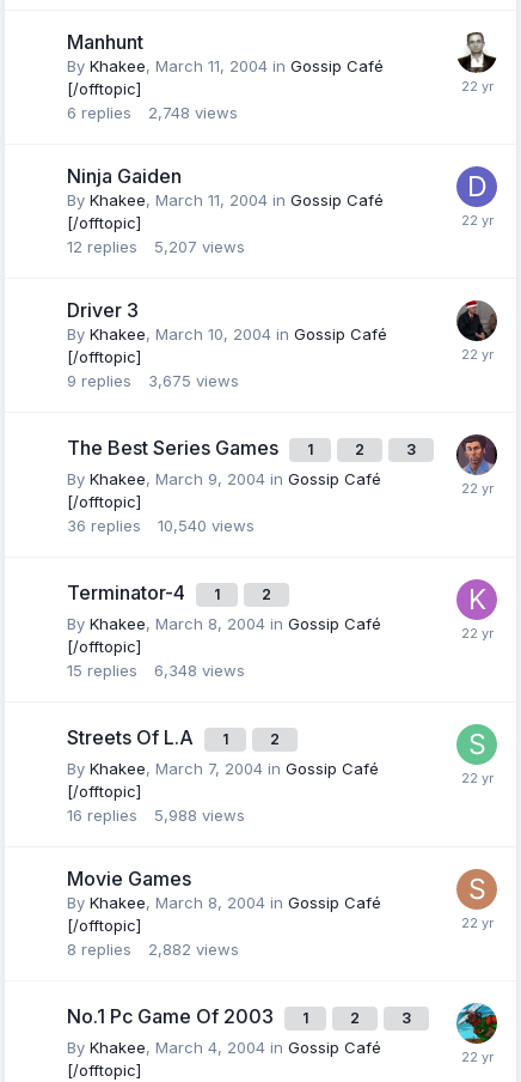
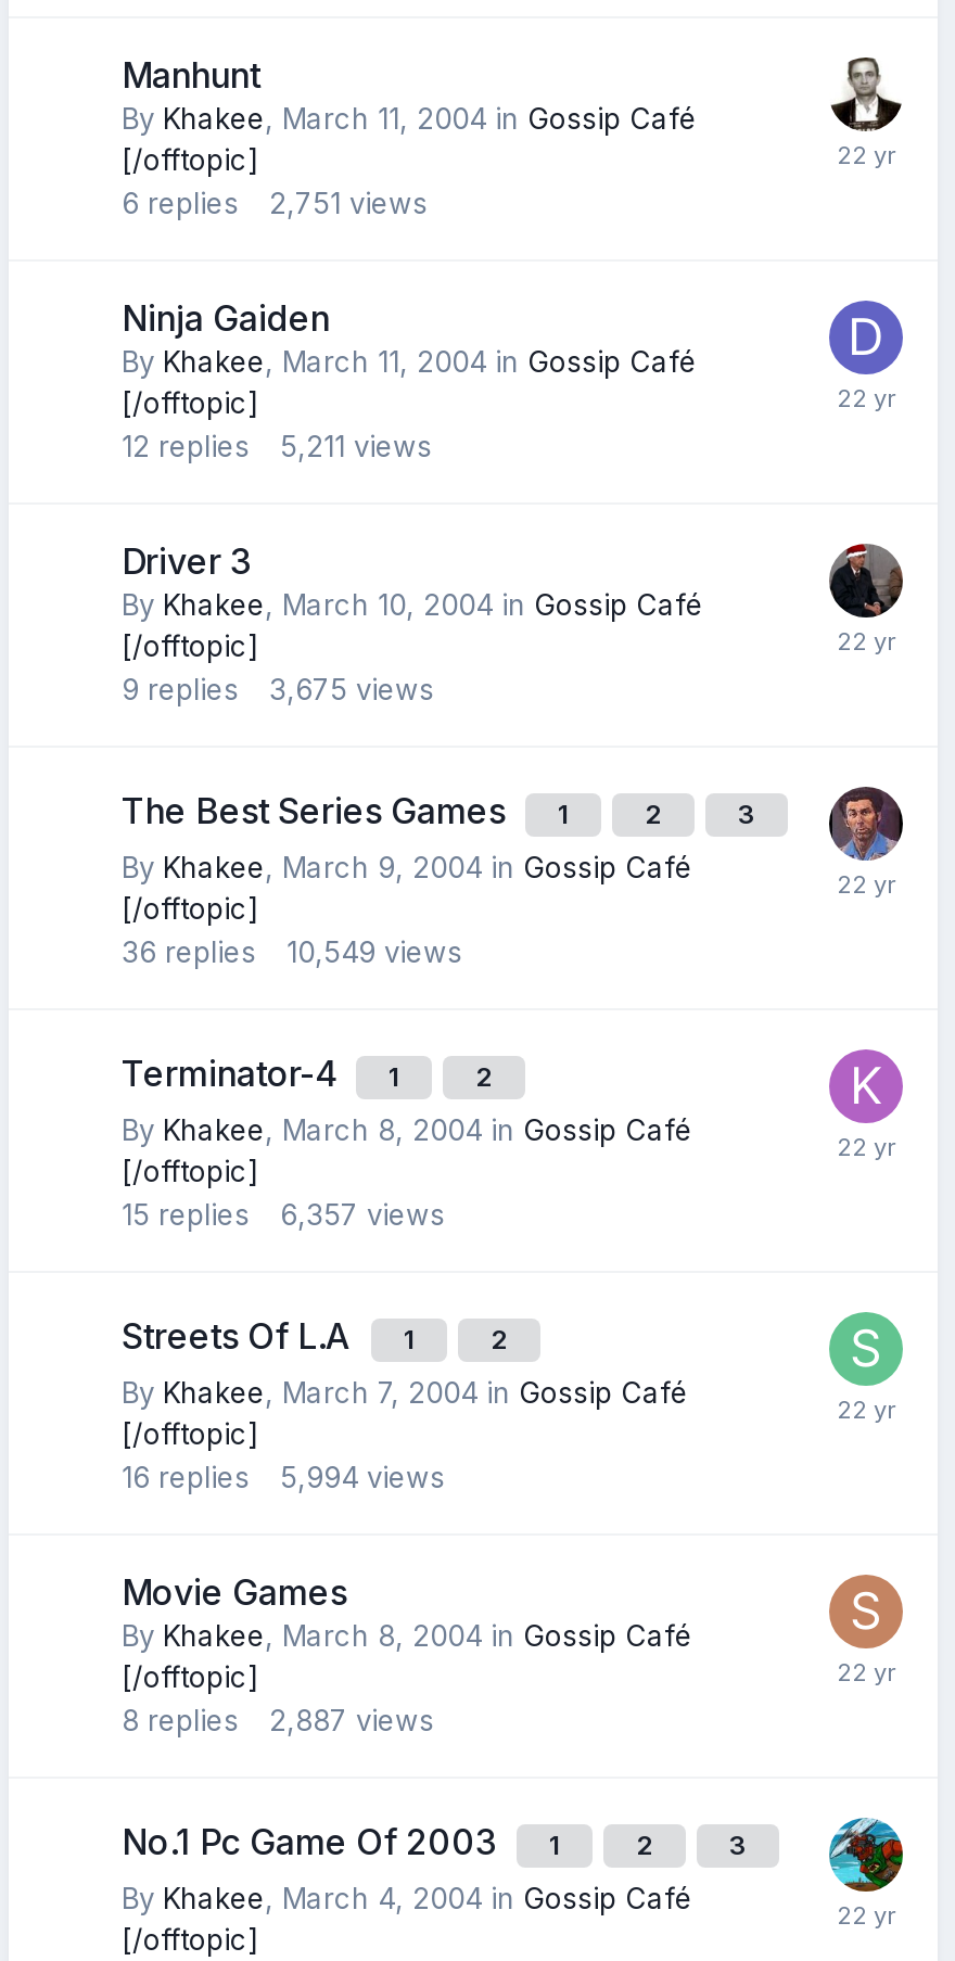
- 6 replies 2,748 views
+ 6 replies 2,751 views

- 12 replies 5,207 views
+ 12 replies 5,211 views

- 36 replies 10,540 views
+ 36 replies 10,549 views

- 15 replies 6,348 views
+ 15 replies 6,357 views

- 16 replies 5,988 views
+ 16 replies 5,994 views

- 8 replies 2,882 views
+ 8 replies 2,887 views
